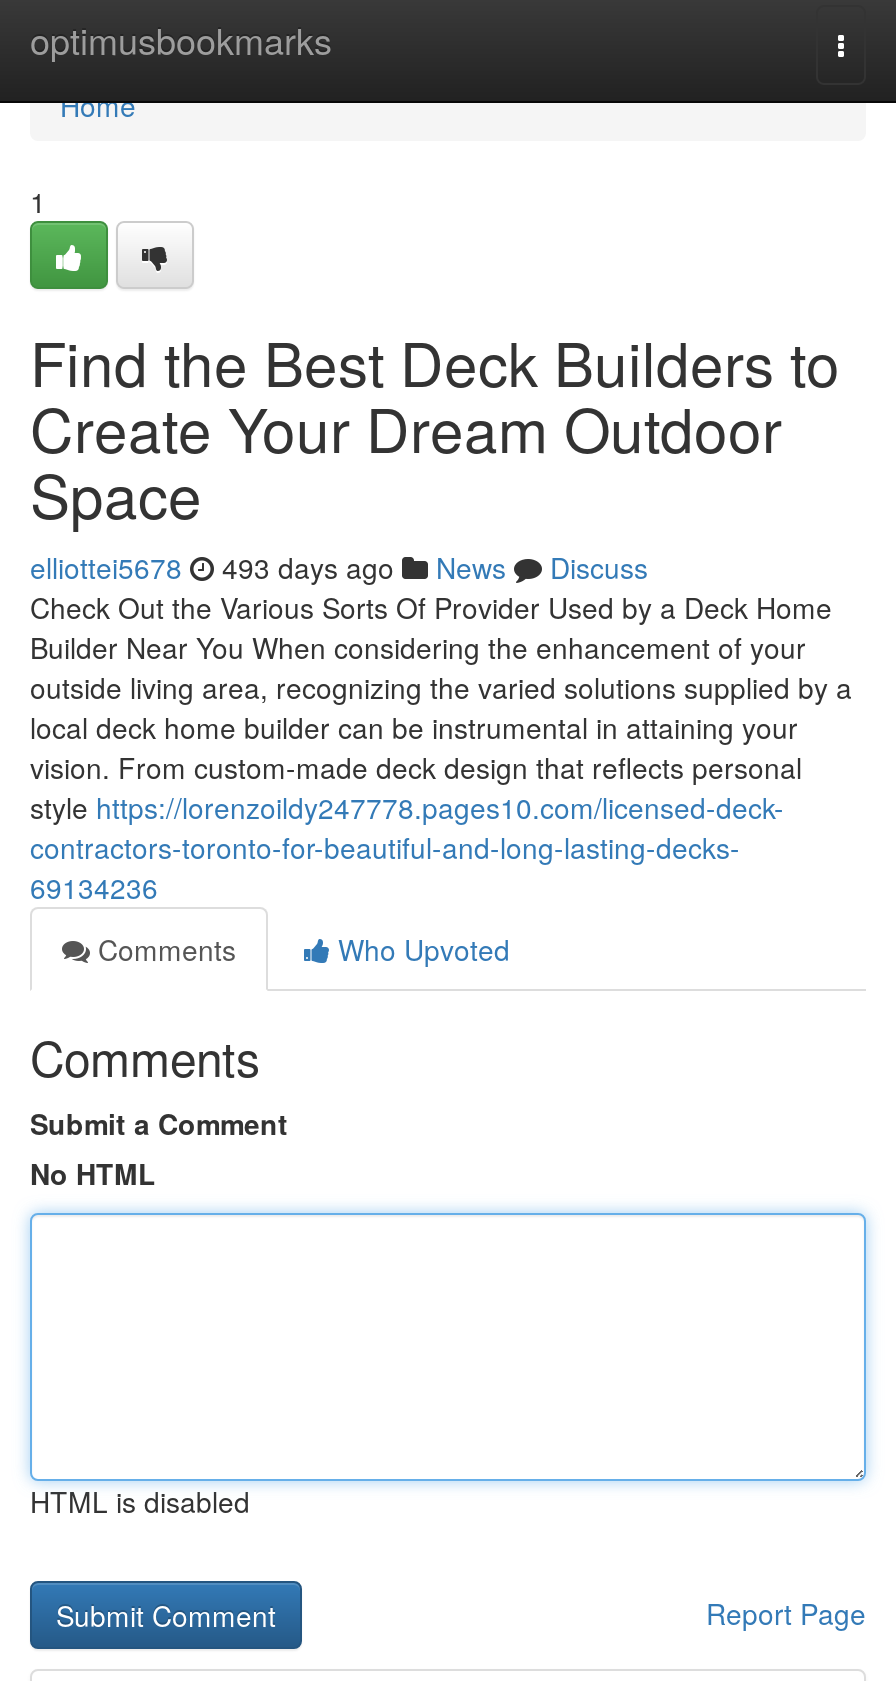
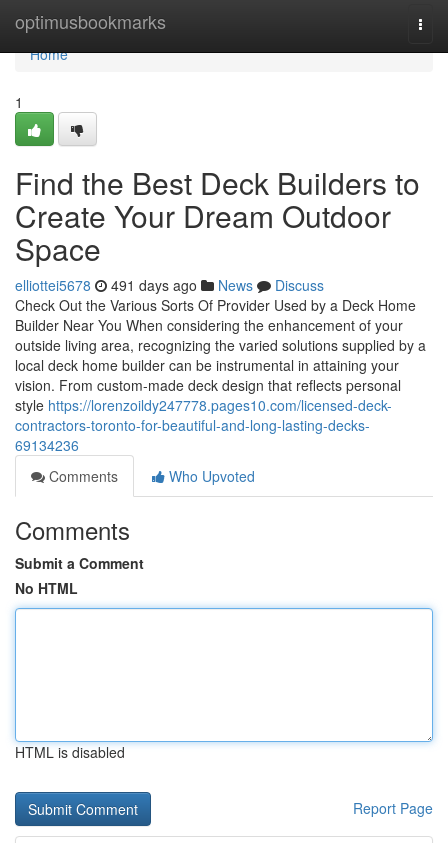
- elliottei5678 493 days ago News Discuss
+ elliottei5678 491 days ago News Discuss
